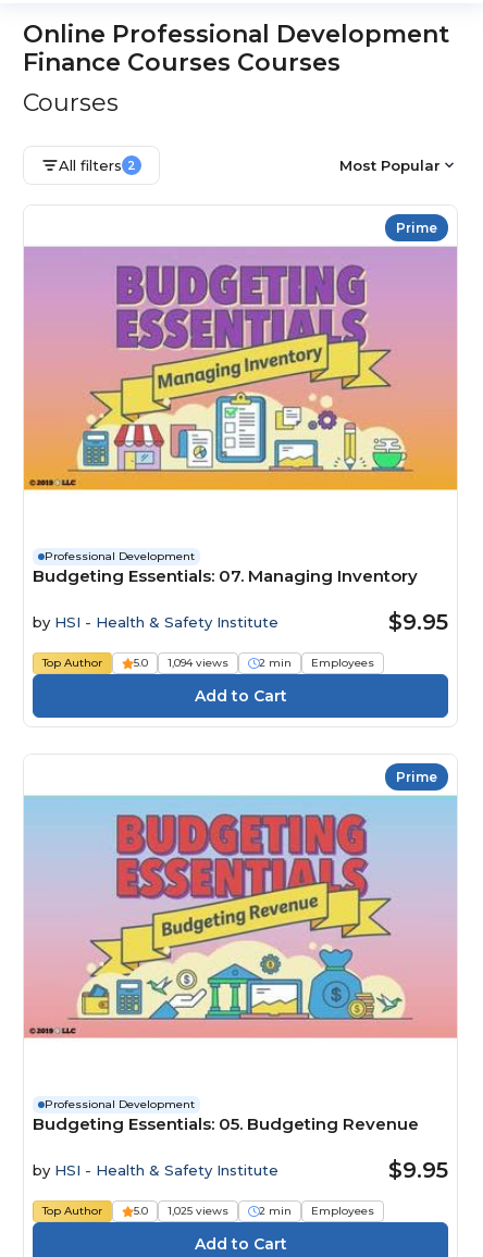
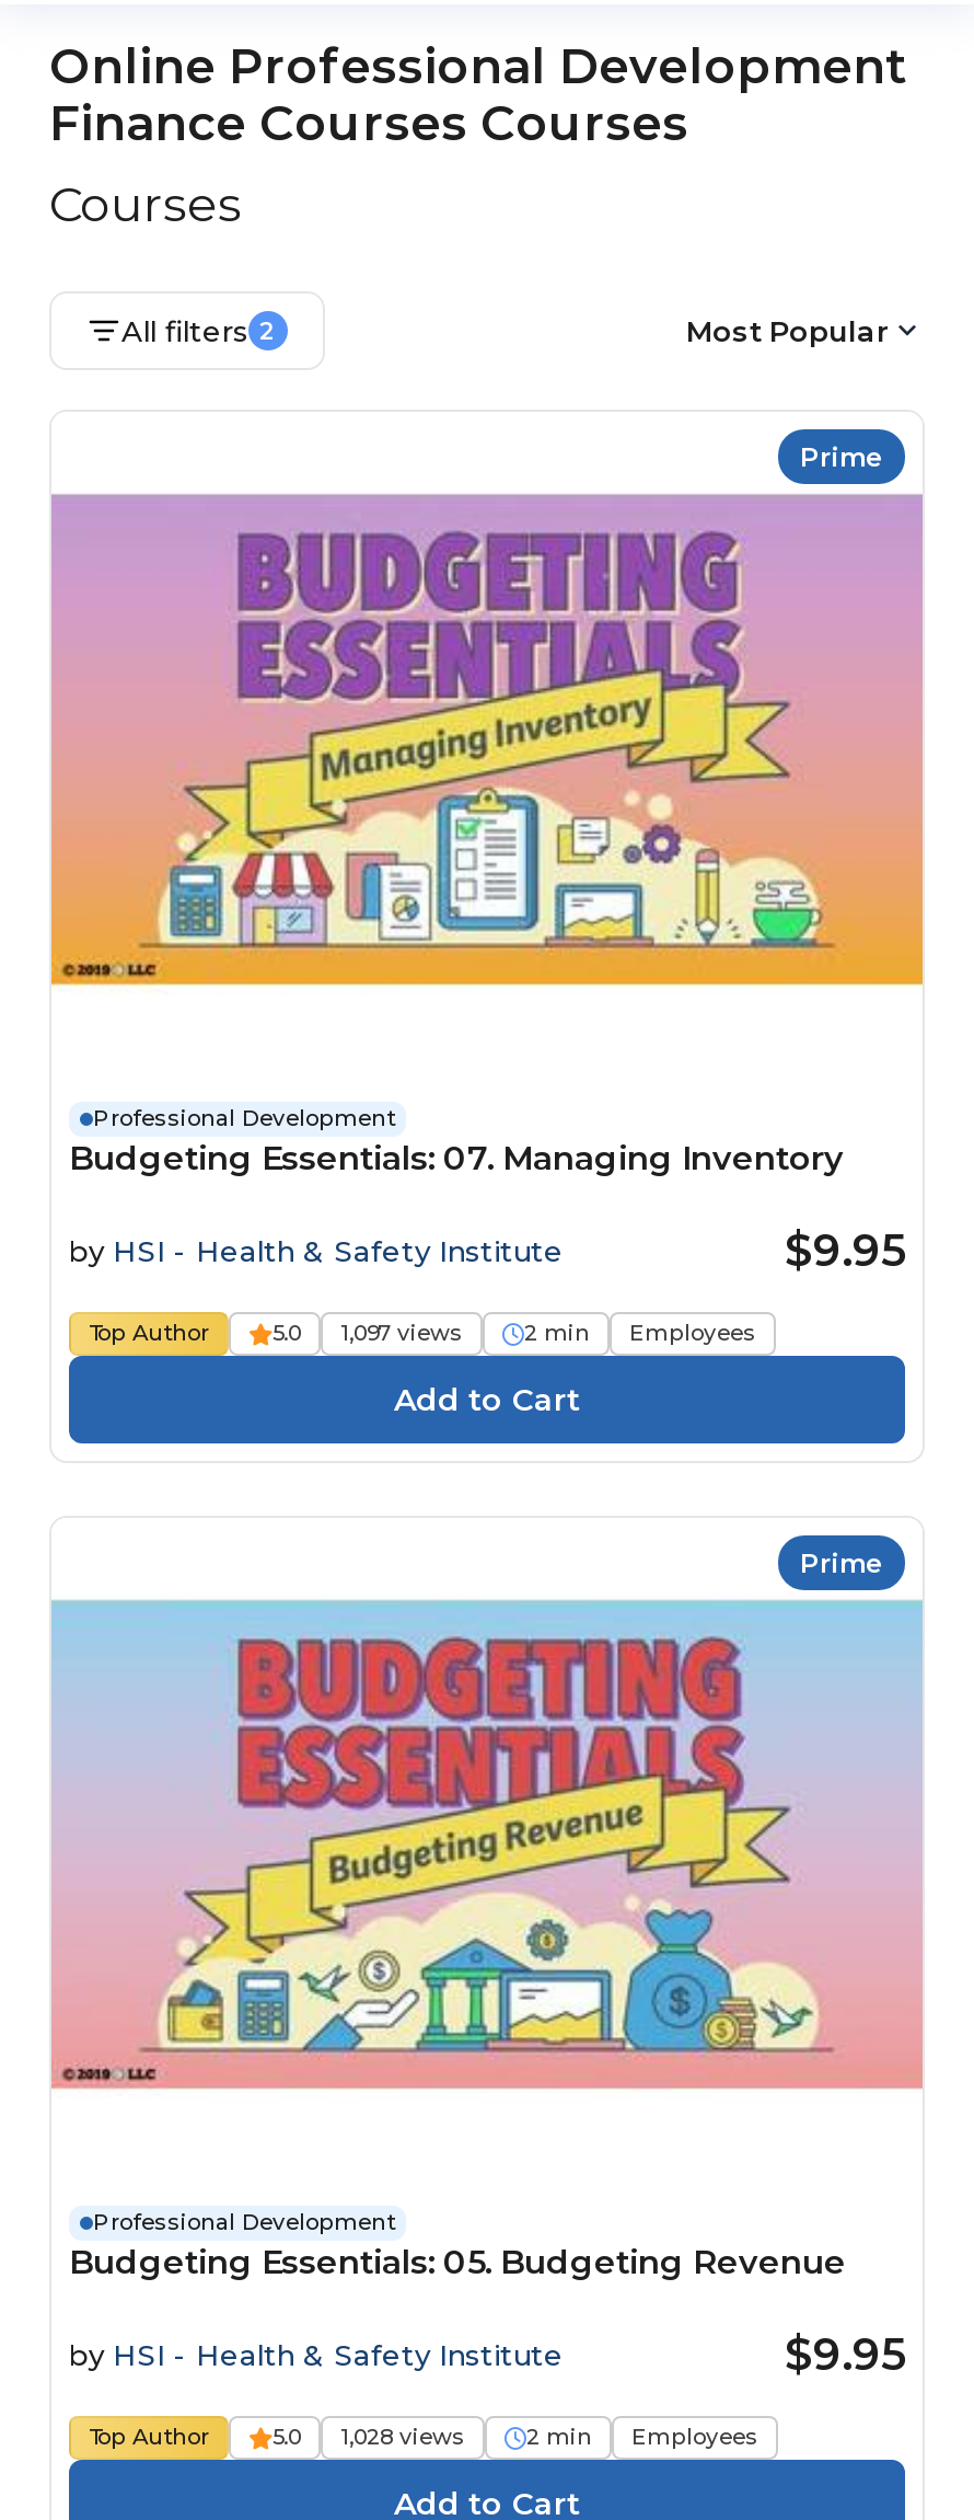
- 5.0 1,094 views
+ 5.0 1,097 views

- 5.0 1,025 views
+ 5.0 1,028 views
